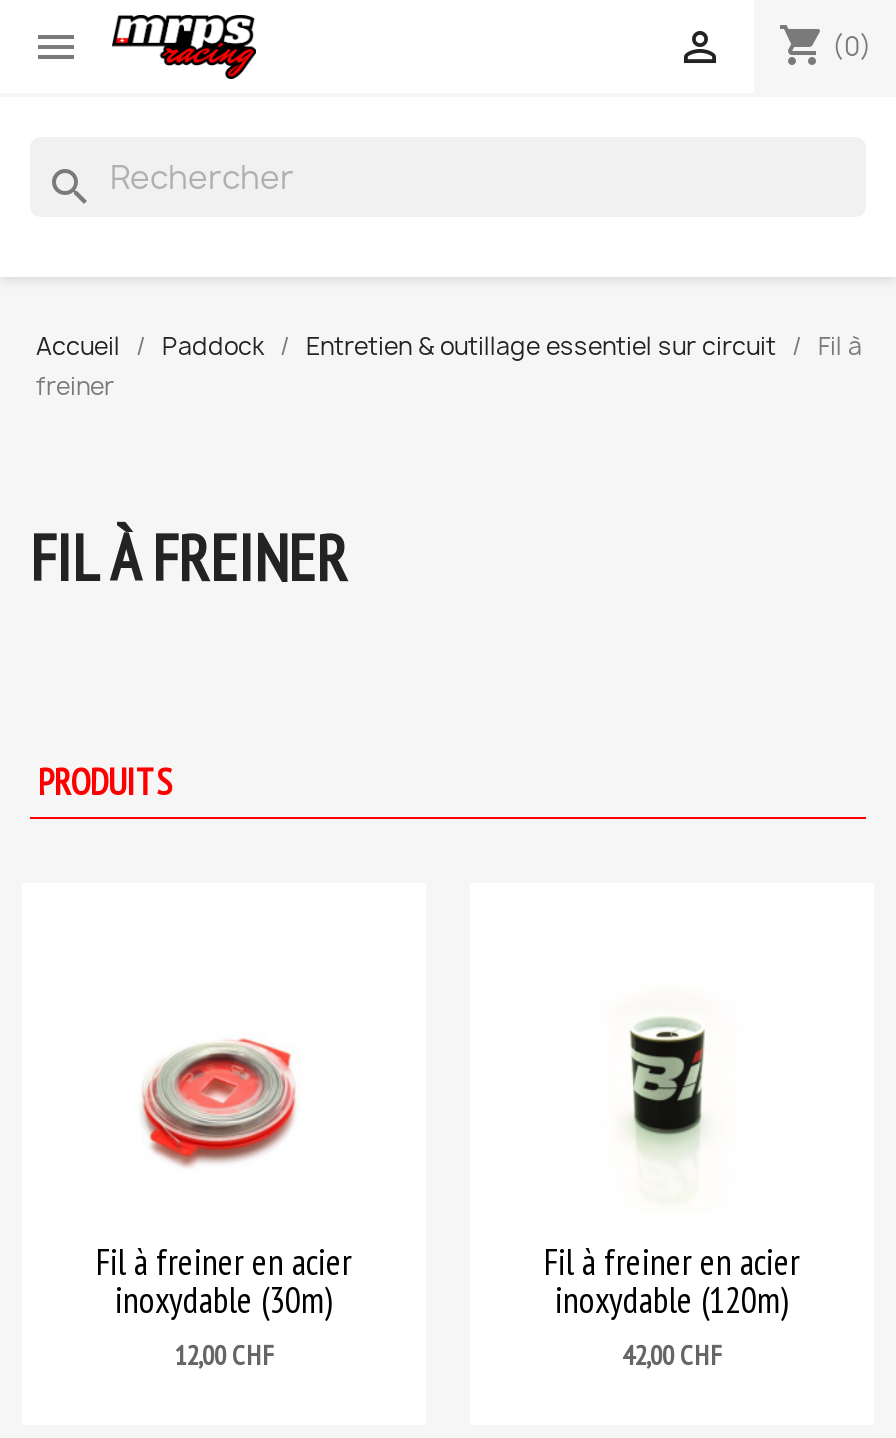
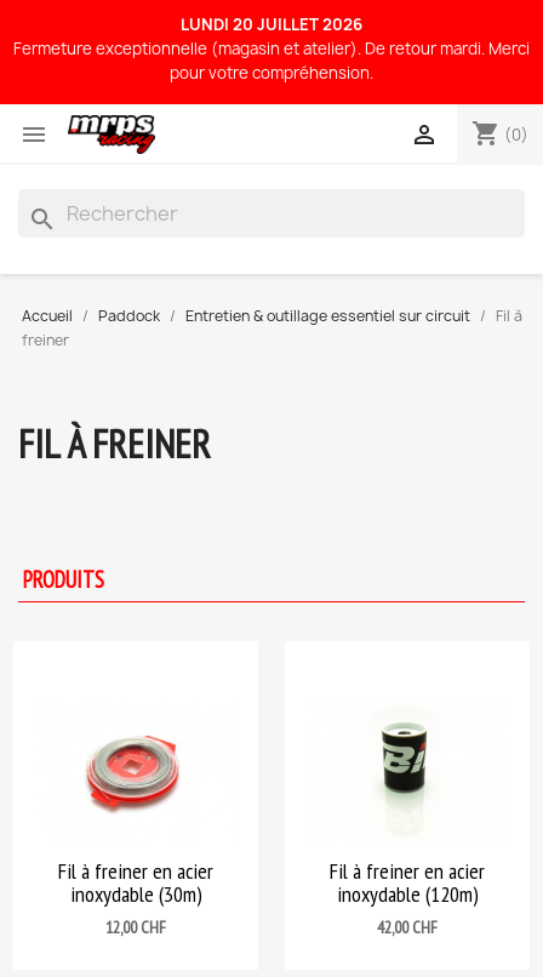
+ LUNDI 20 JUILLET 2026
+ Fermeture exceptionnelle (magasin et atelier). De retour mardi. Merci
+ pour votre compréhension.
